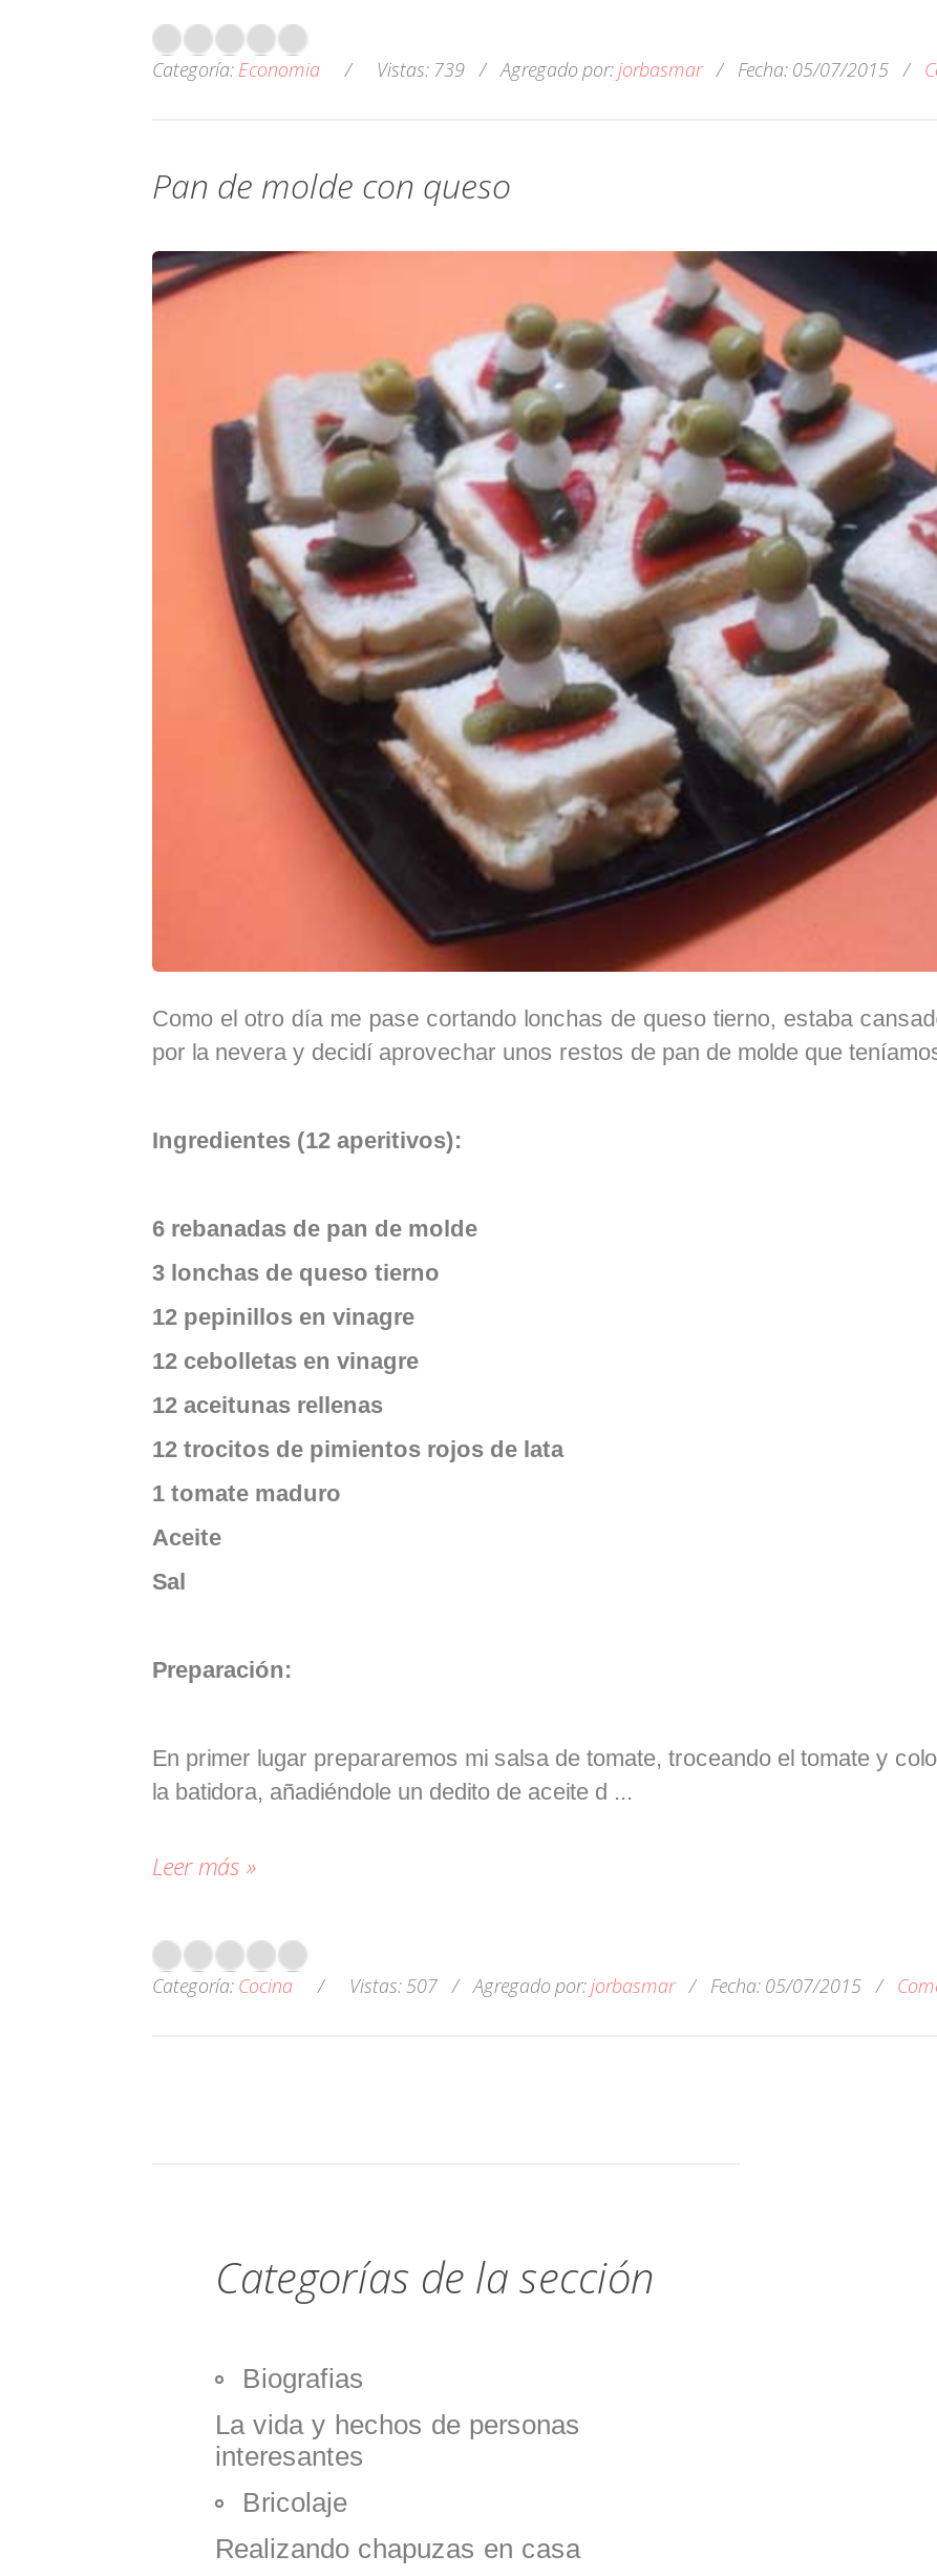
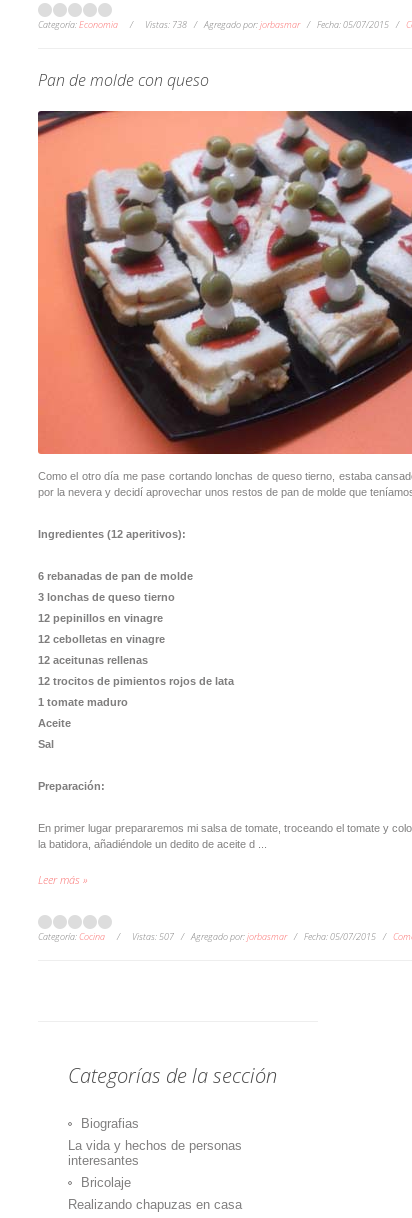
- Vistas: 739
+ Vistas: 738
